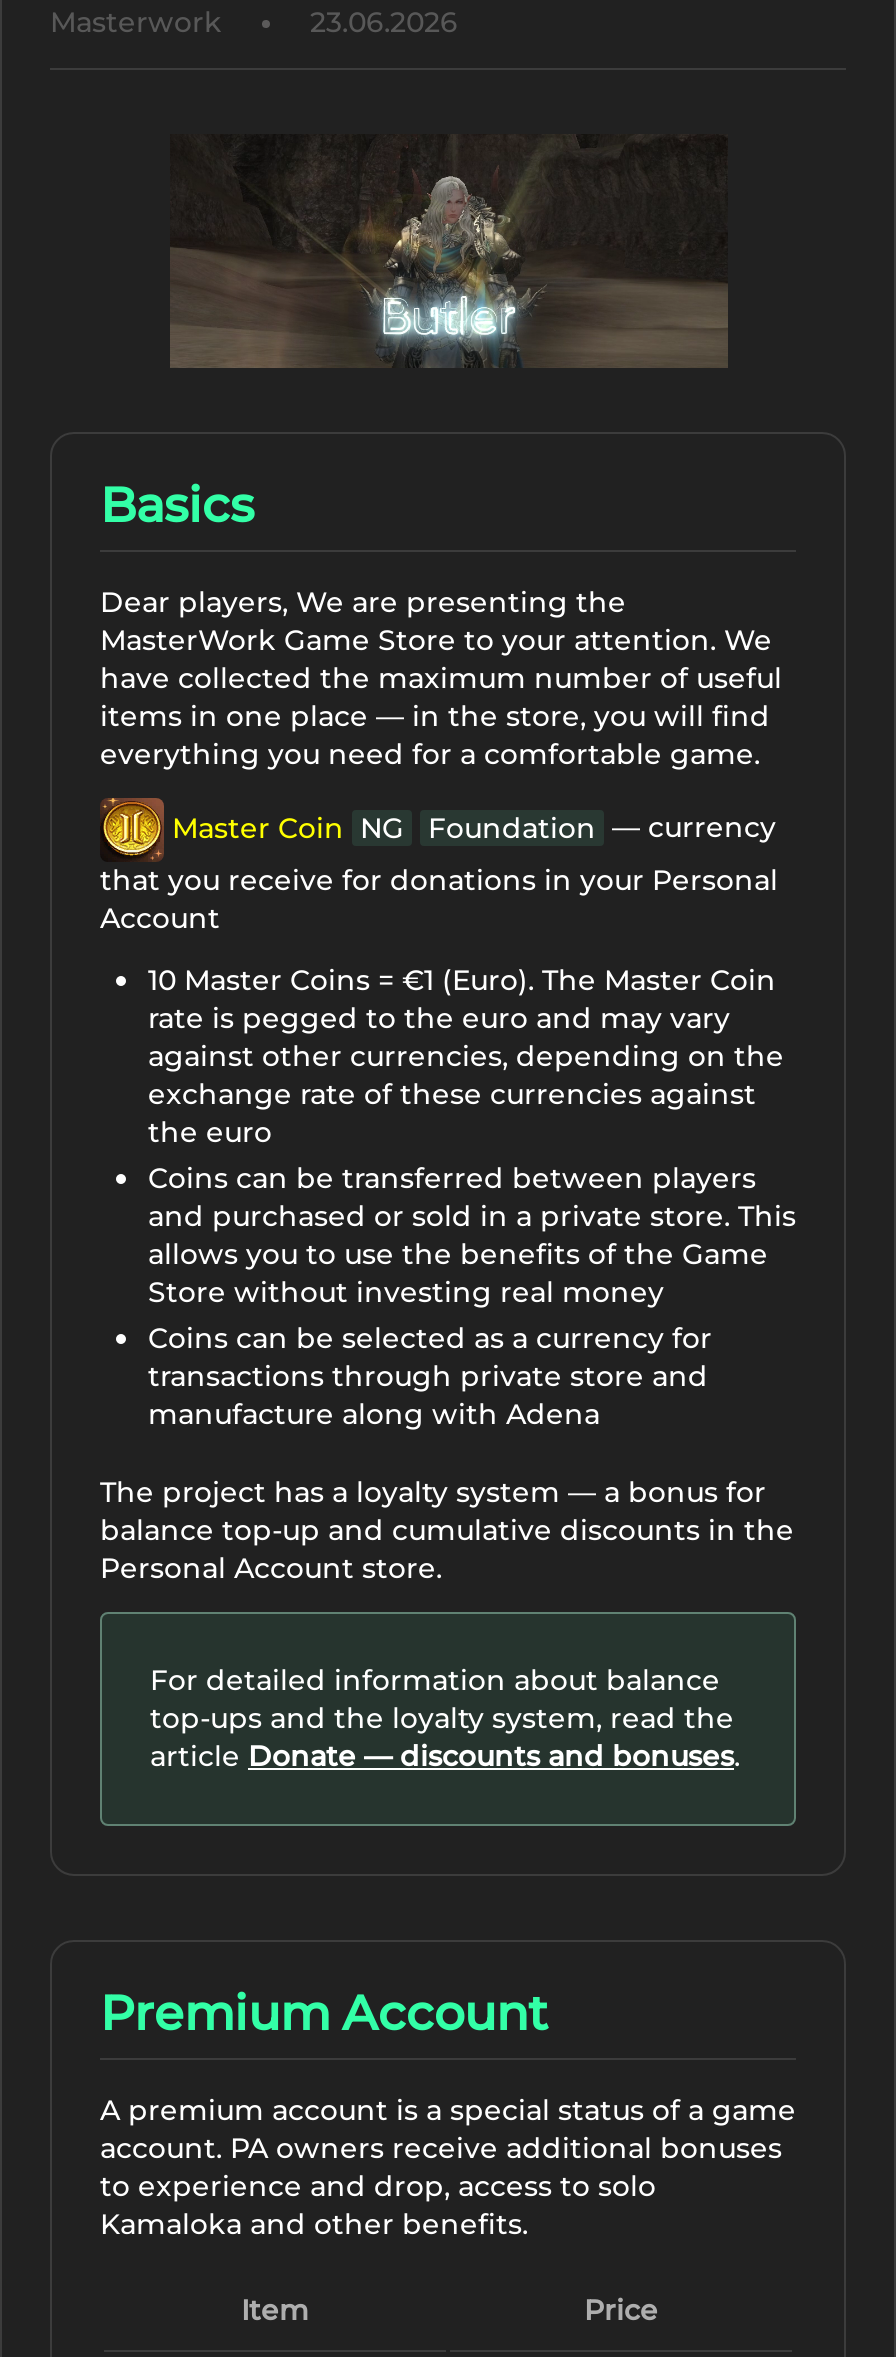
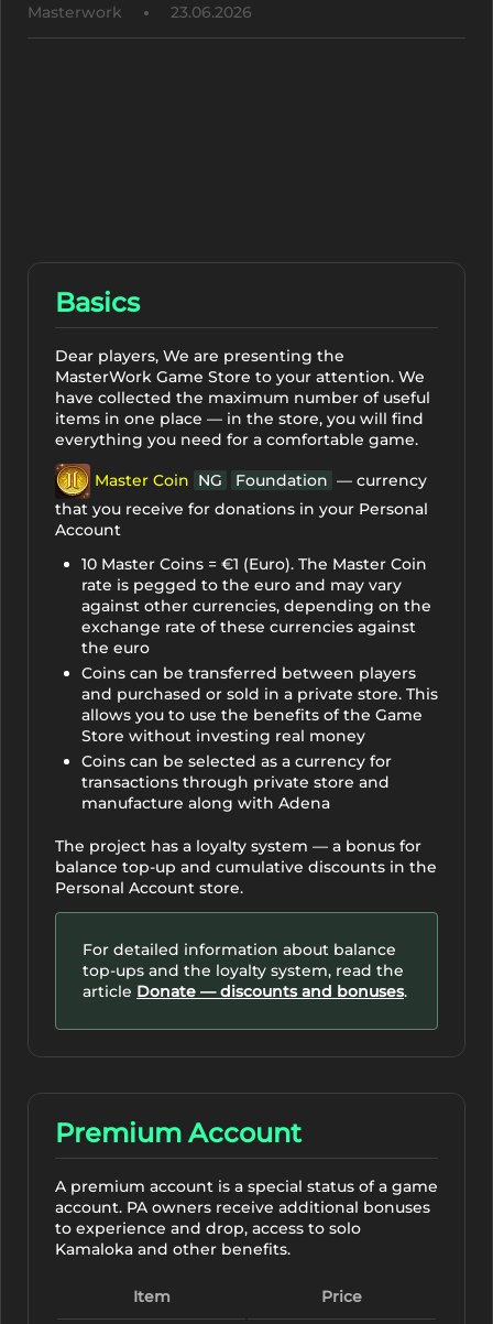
- [image]
